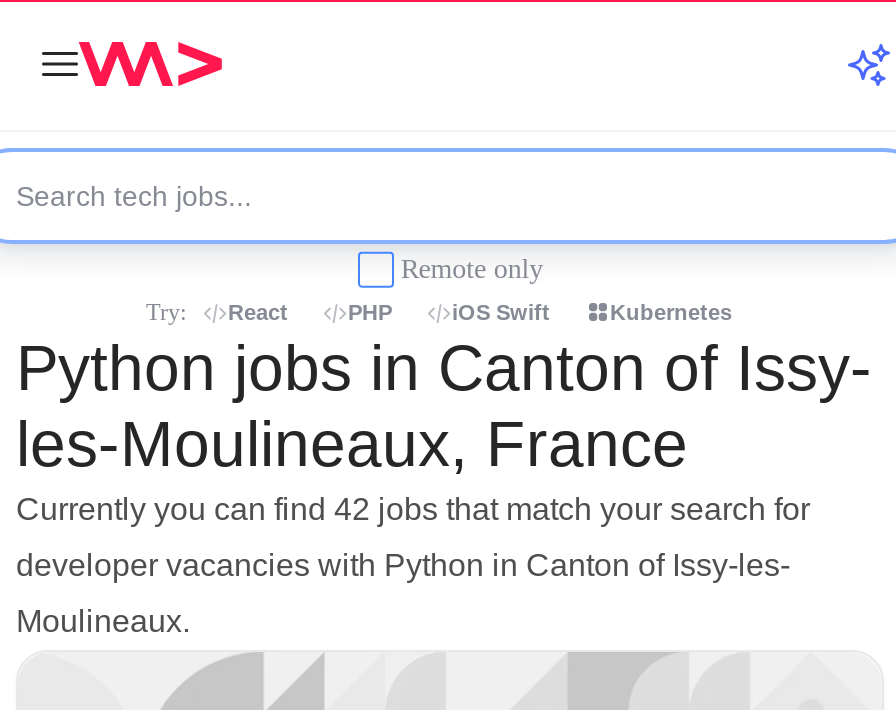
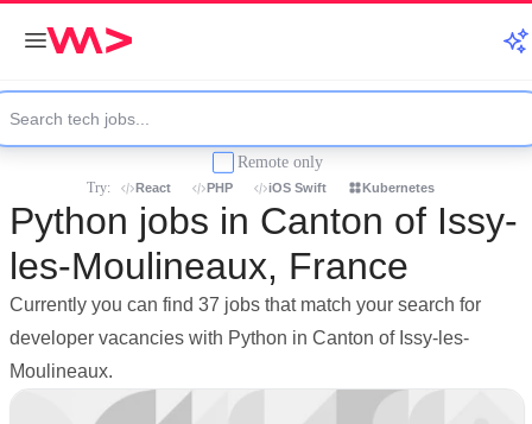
- Currently you can find 42 jobs that match your search for
+ Currently you can find 37 jobs that match your search for
